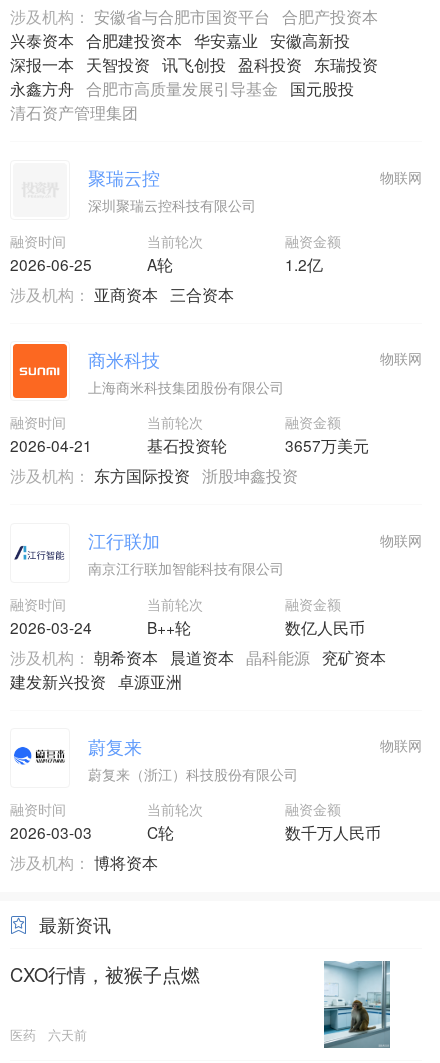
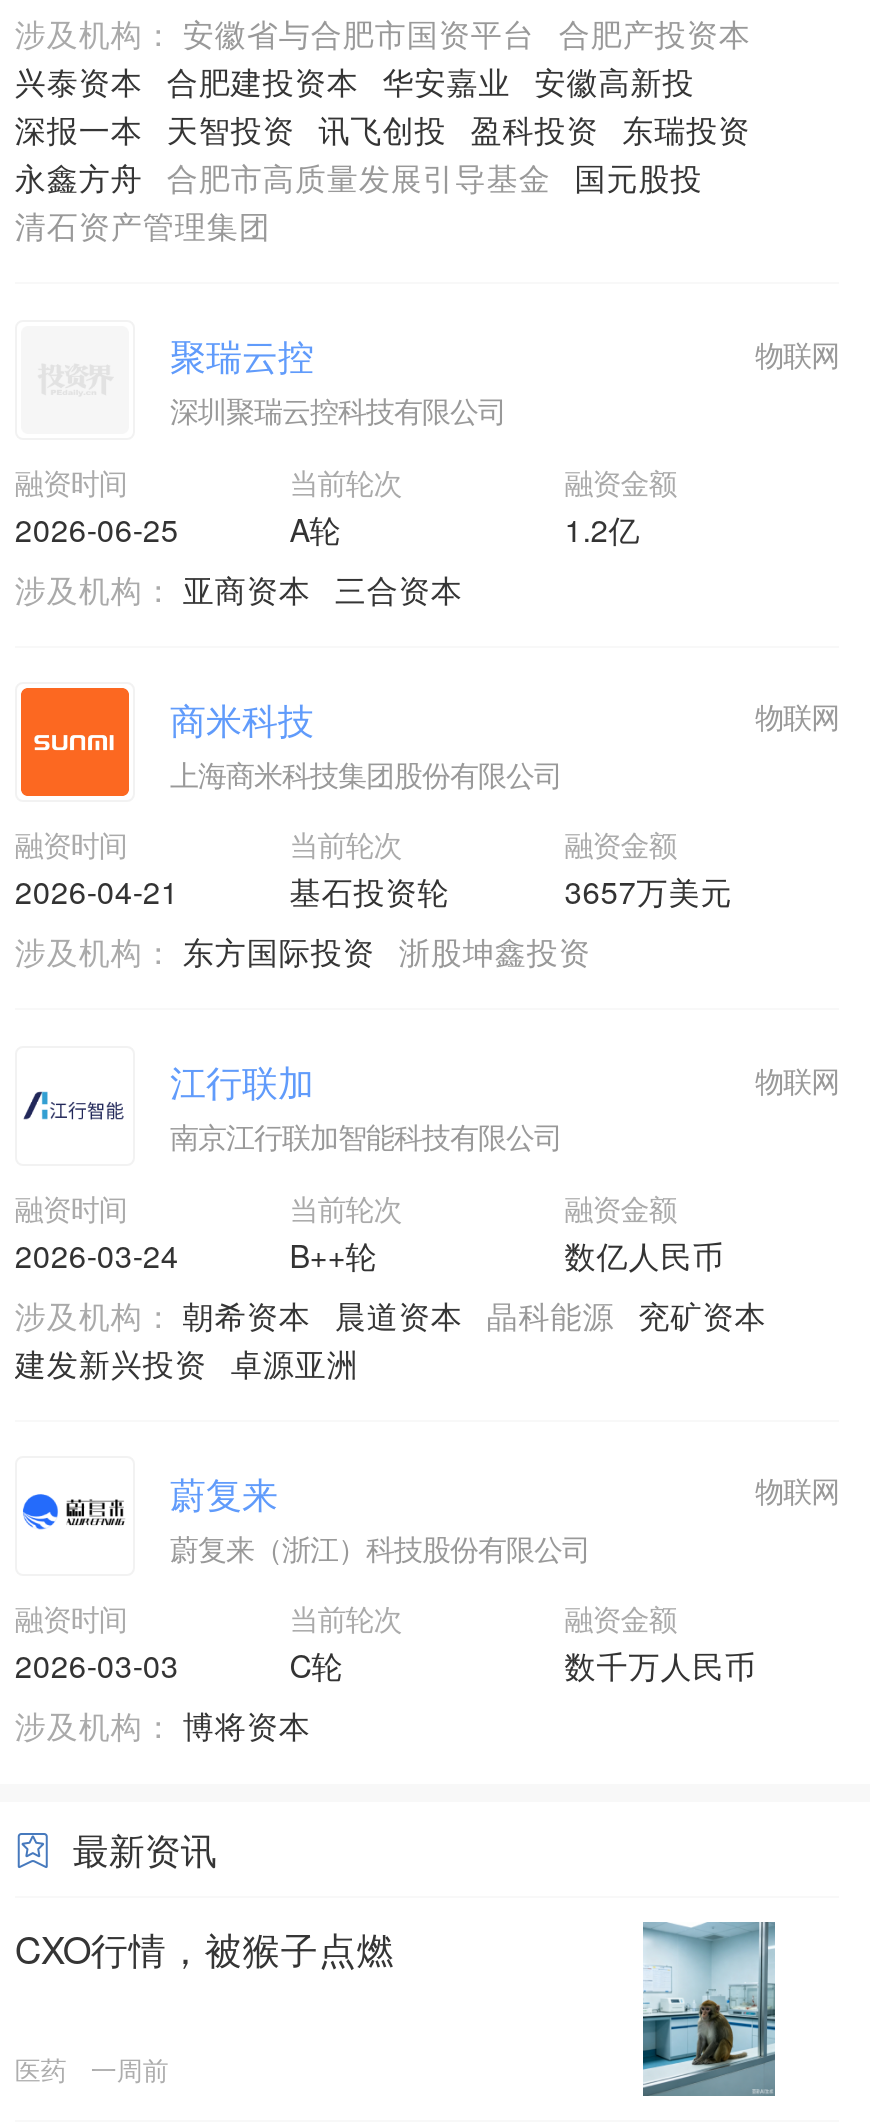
- 六天前
+ 一周前
